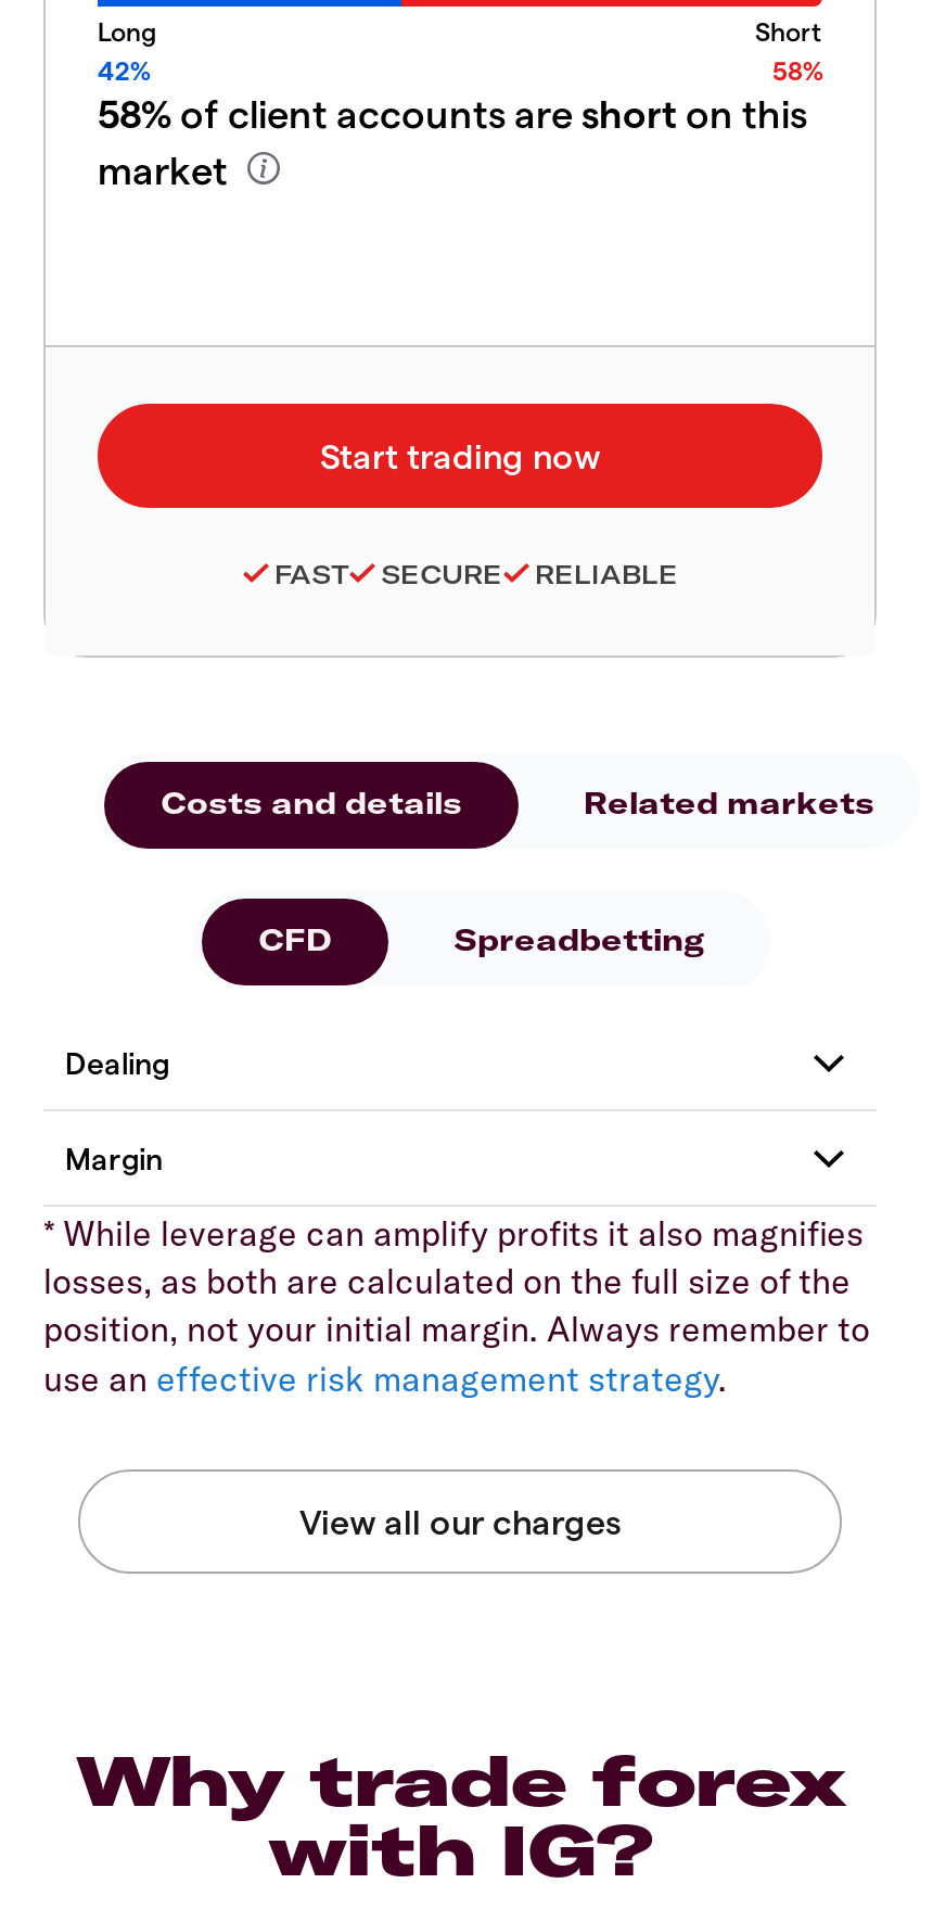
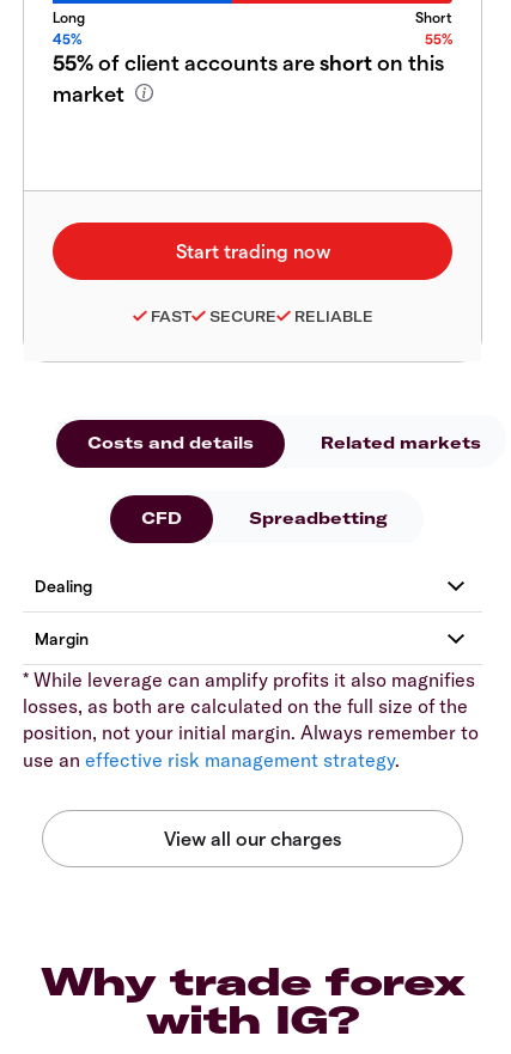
- 42%
+ 45%

- 58%
+ 55%

- 58% of client accounts are short on this
+ 55% of client accounts are short on this
